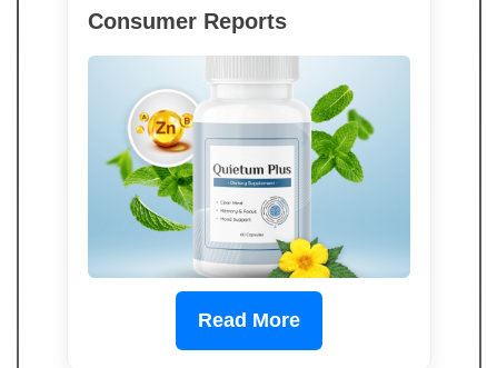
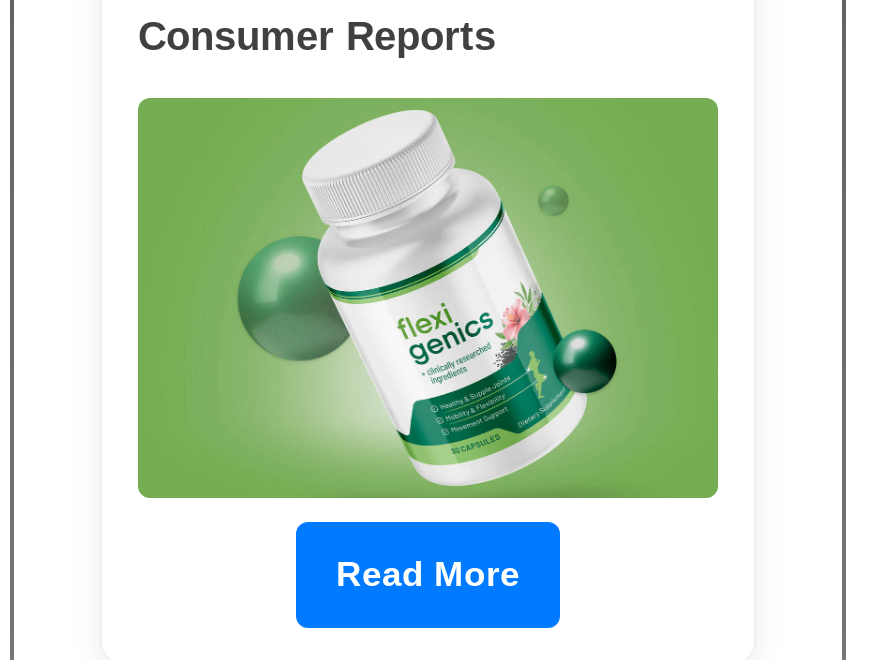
- [image]
+ [image]
